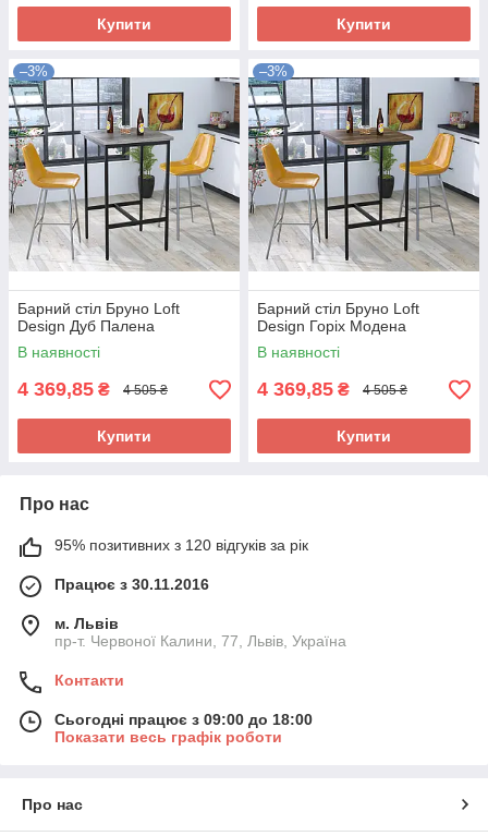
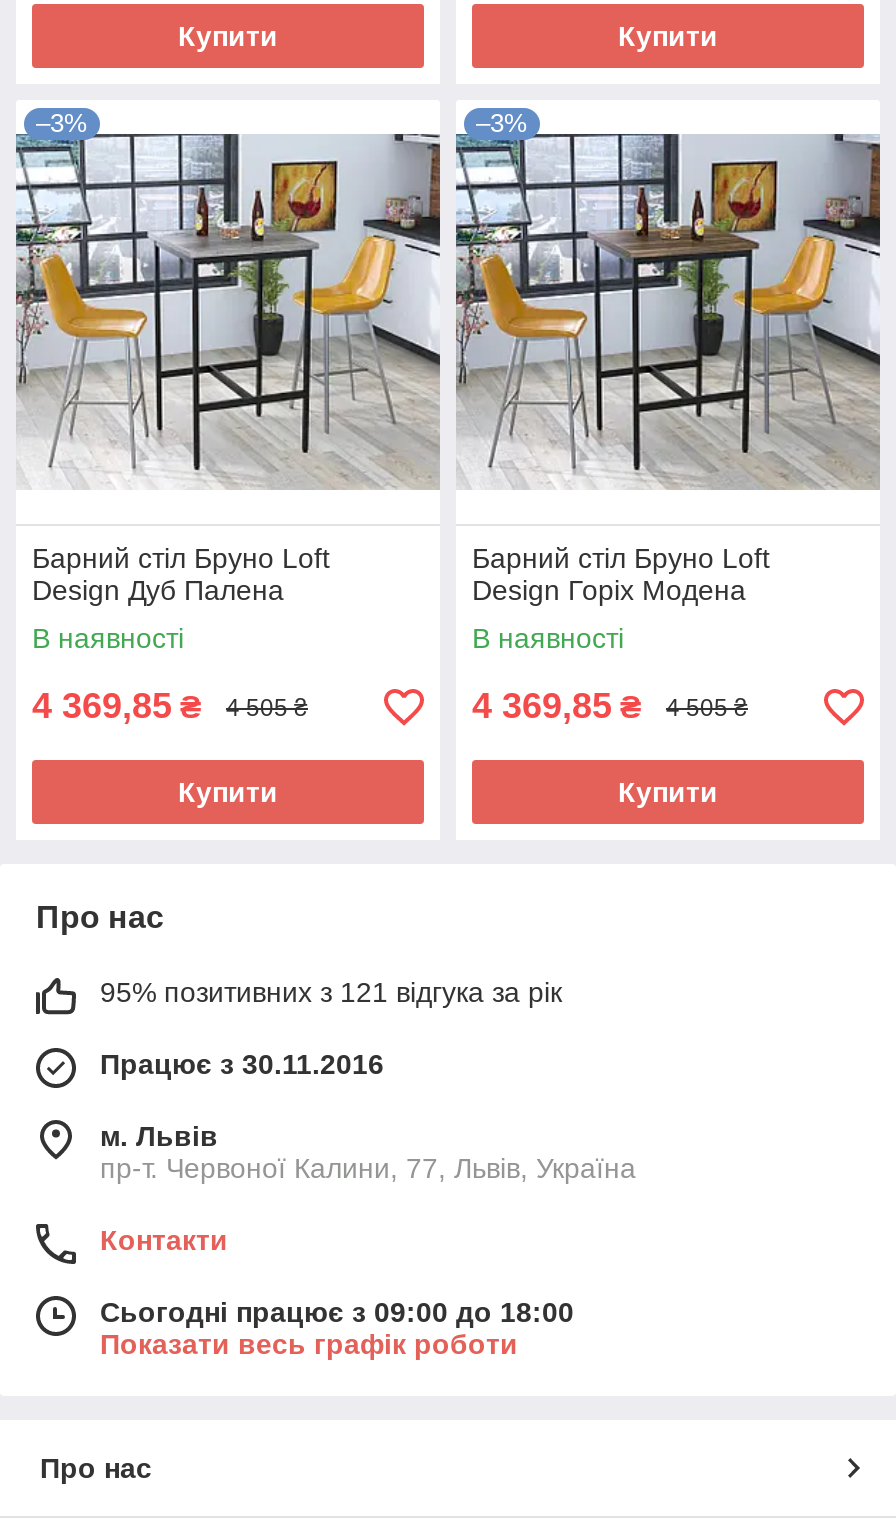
- 95% позитивних з 120 відгуків за рік
+ 95% позитивних з 121 відгука за рік
